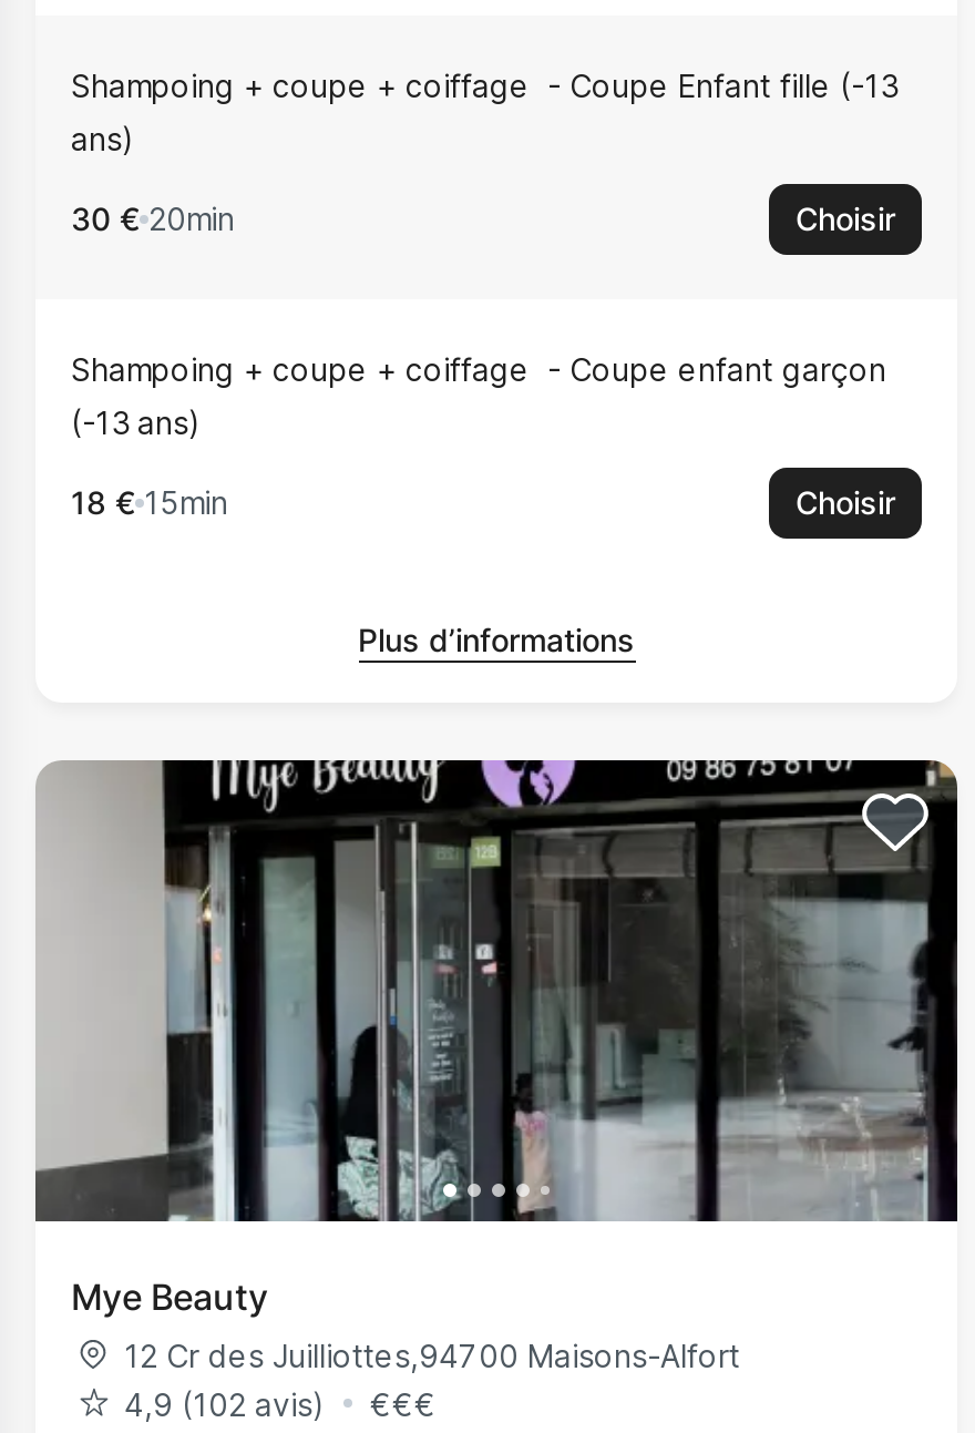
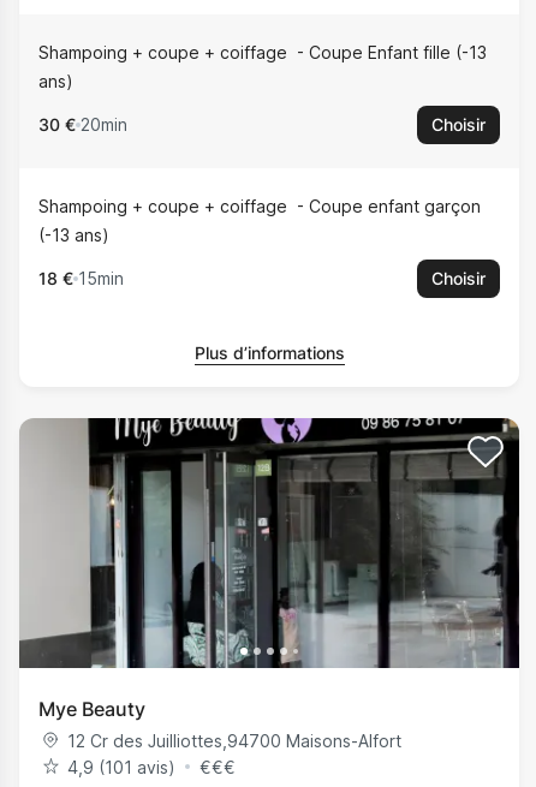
- 4,9 (102 avis)
+ 4,9 (101 avis)
